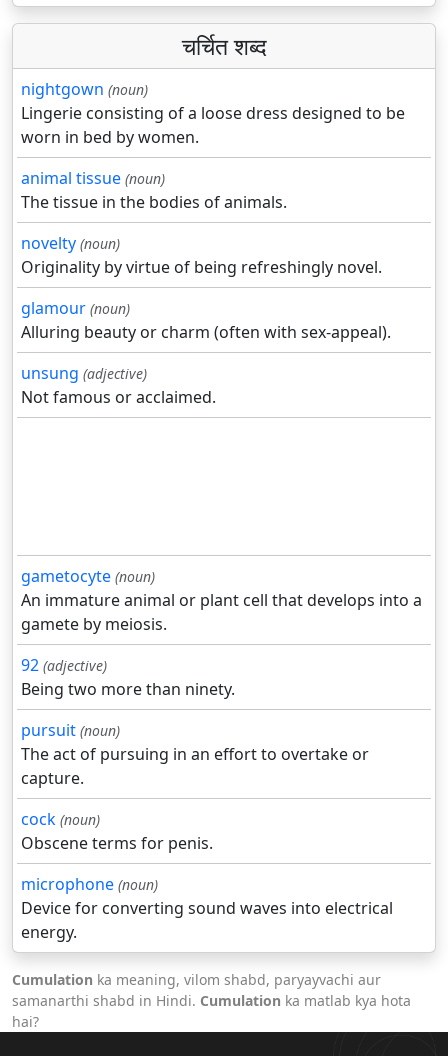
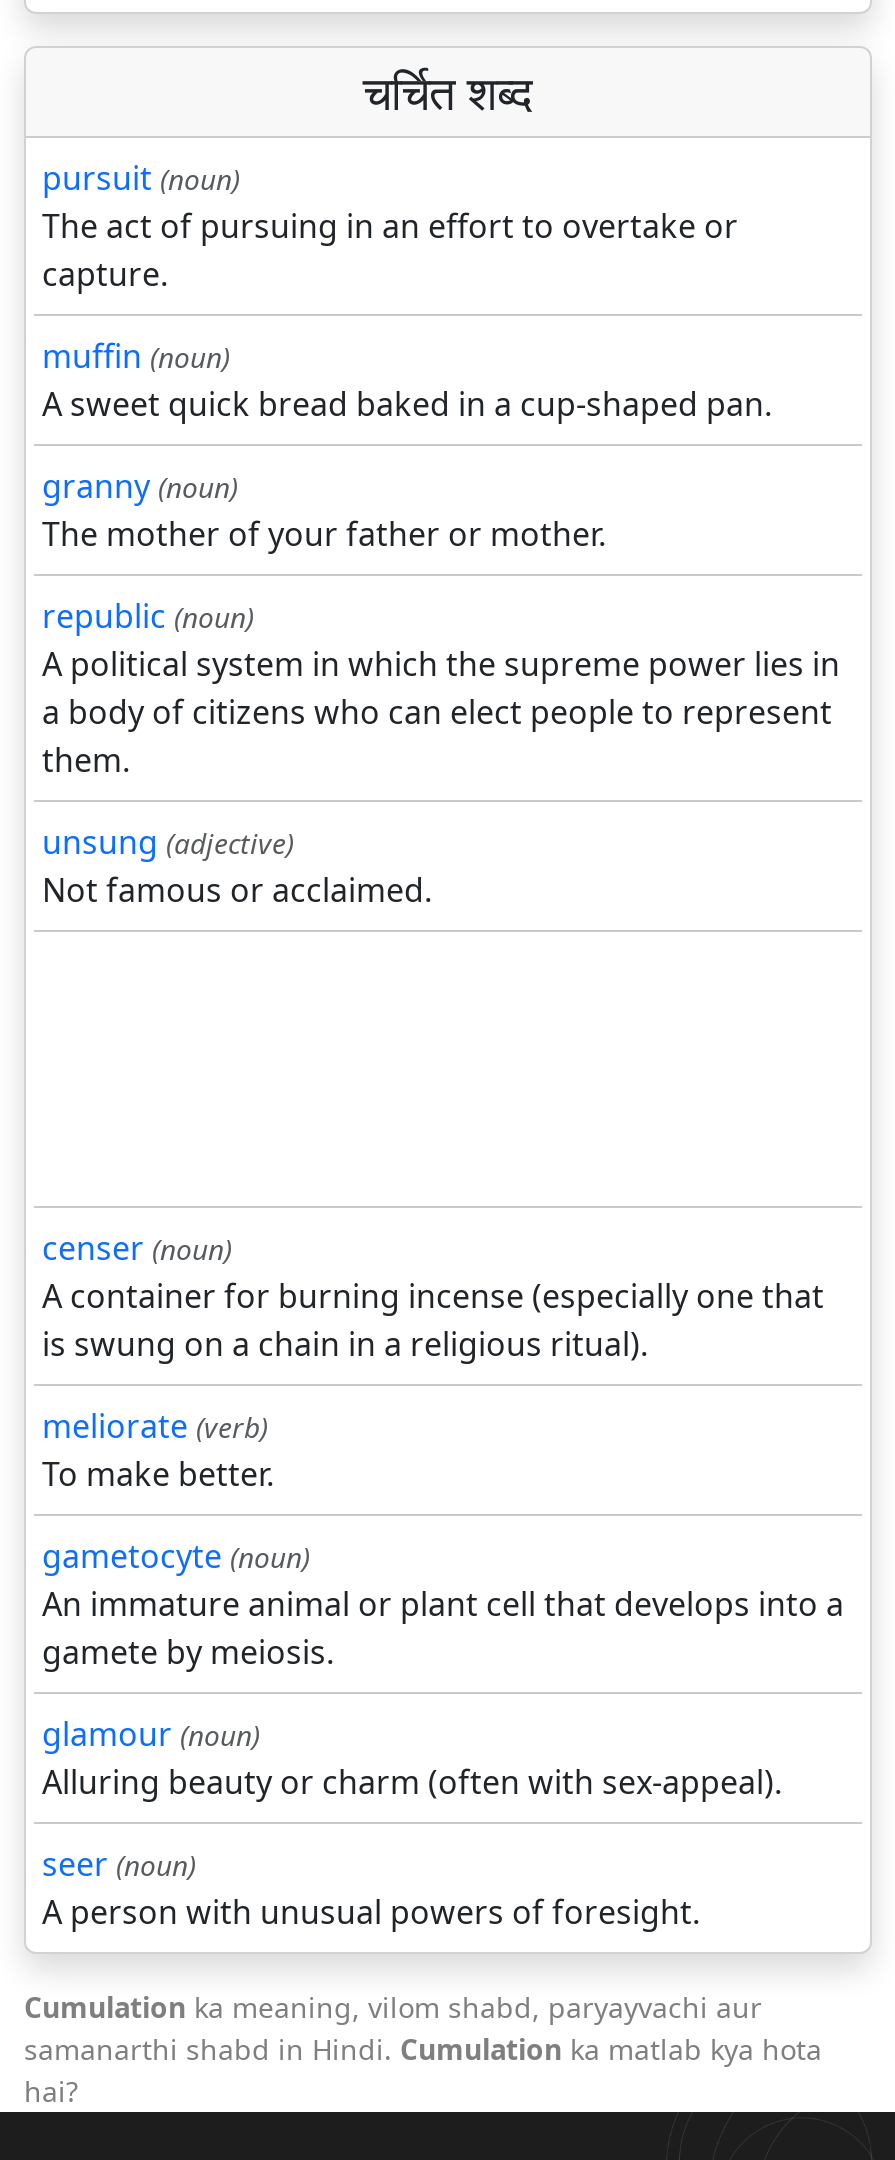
+ republic (noun)
+ A political system in which the supreme power lies in
+ a body of citizens who can elect people to represent
+ them.

- nightgown (noun)
- Lingerie consisting of a loose dress designed to be
- worn in bed by women.

- animal tissue (noun)
- The tissue in the bodies of animals.
+ muffin (noun)
+ A sweet quick bread baked in a cup-shaped pan.

- novelty (noun)
- Originality by virtue of being refreshingly novel.
+ granny (noun)
+ The mother of your father or mother.

moved down: glamour (noun) | Alluring beauty or charm (often with sex-appeal).

moved down: unsung (adjective) | Not famous or acclaimed.

+ censer (noun)
+ A container for burning incense (especially one that
+ is swung on a chain in a religious ritual).
+ meliorate (verb)
+ To make better.

moved down: gametocyte (noun) | An immature animal or plant cell that develops into a | gamete by meiosis.

- 92 (adjective)
- Being two more than ninety.
- cock (noun)
- Obscene terms for penis.
- microphone (noun)
- Device for converting sound waves into electrical
- energy.
+ seer (noun)
+ A person with unusual powers of foresight.

moved up: pursuit (noun) | The act of pursuing in an effort to overtake or | capture.
